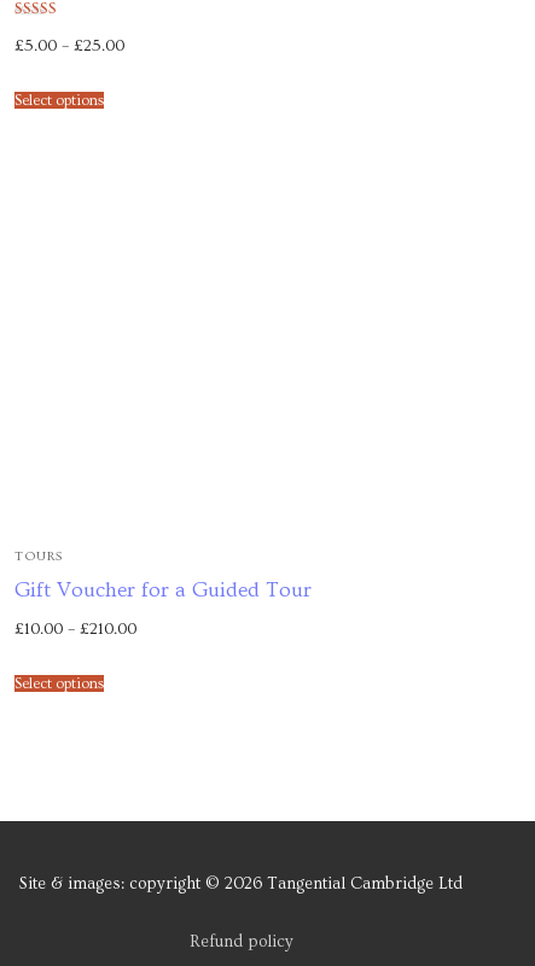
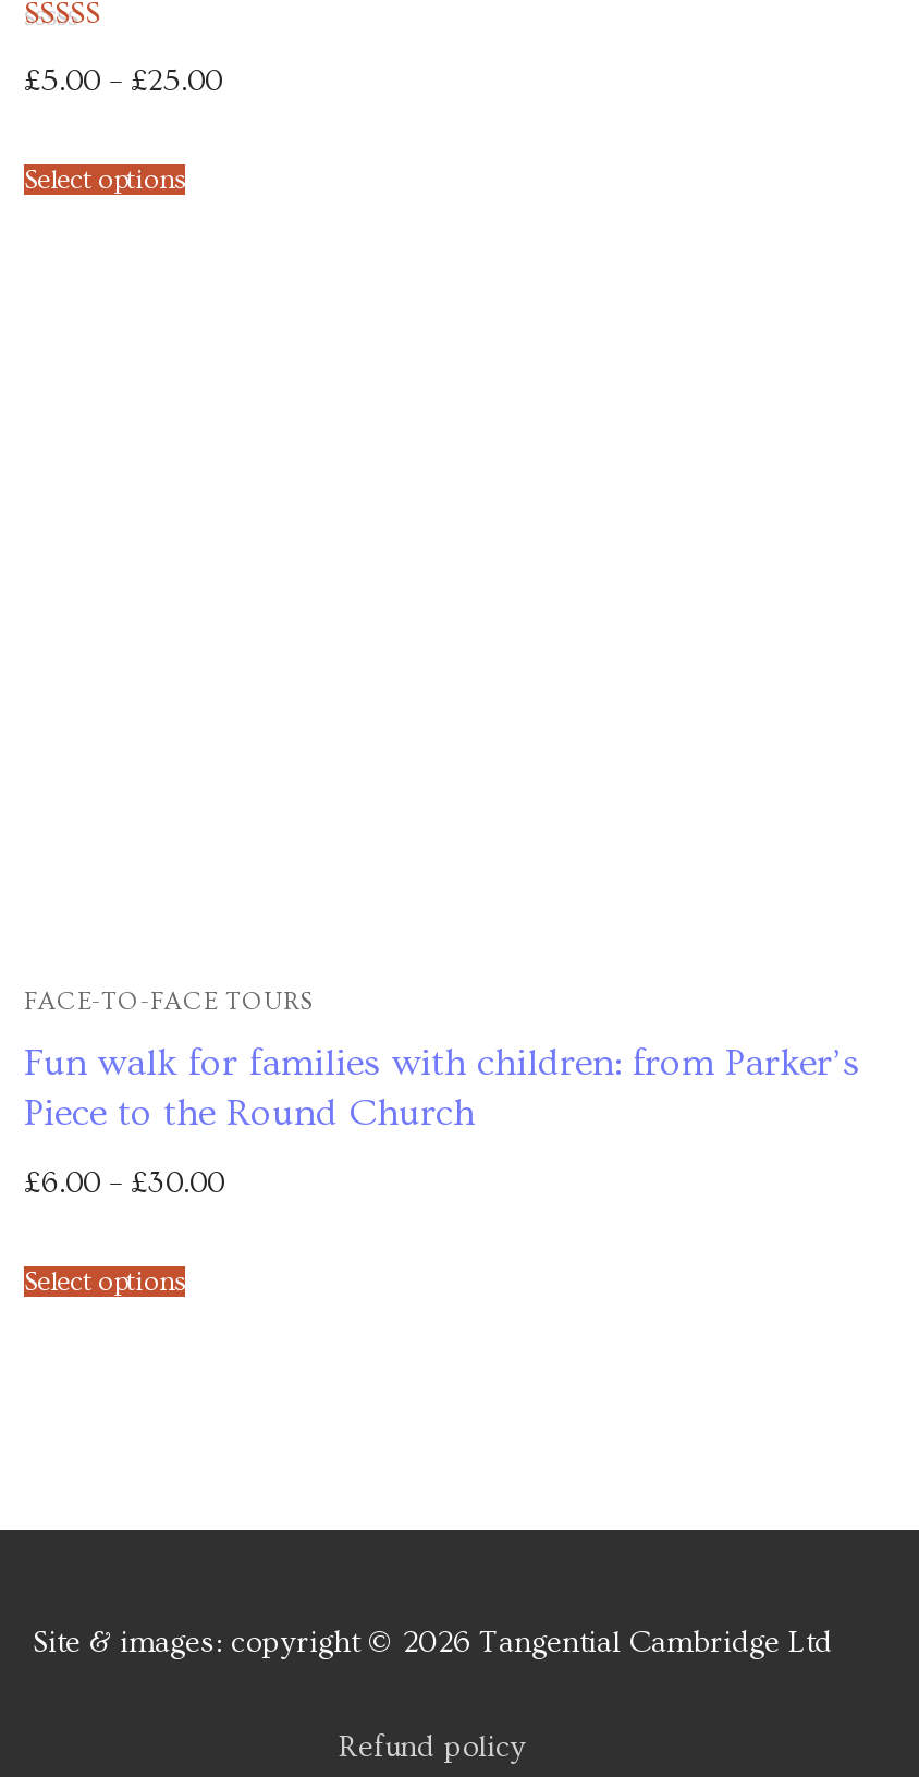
- TOURS
+ FACE-TO-FACE TOURS

- Gift Voucher for a Guided Tour
+ Fun walk for families with children: from Parker’s
+ Piece to the Round Church

- £10.00 – £210.00
+ £6.00 – £30.00
